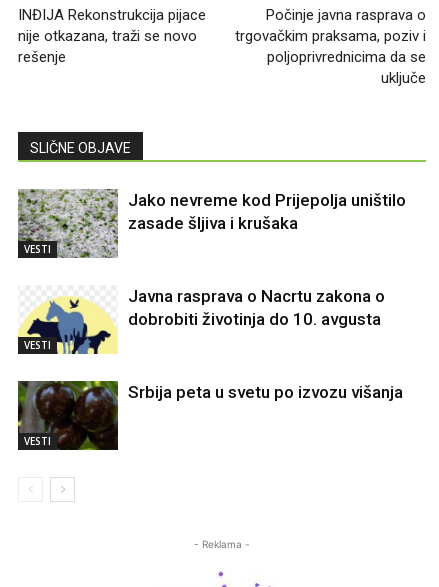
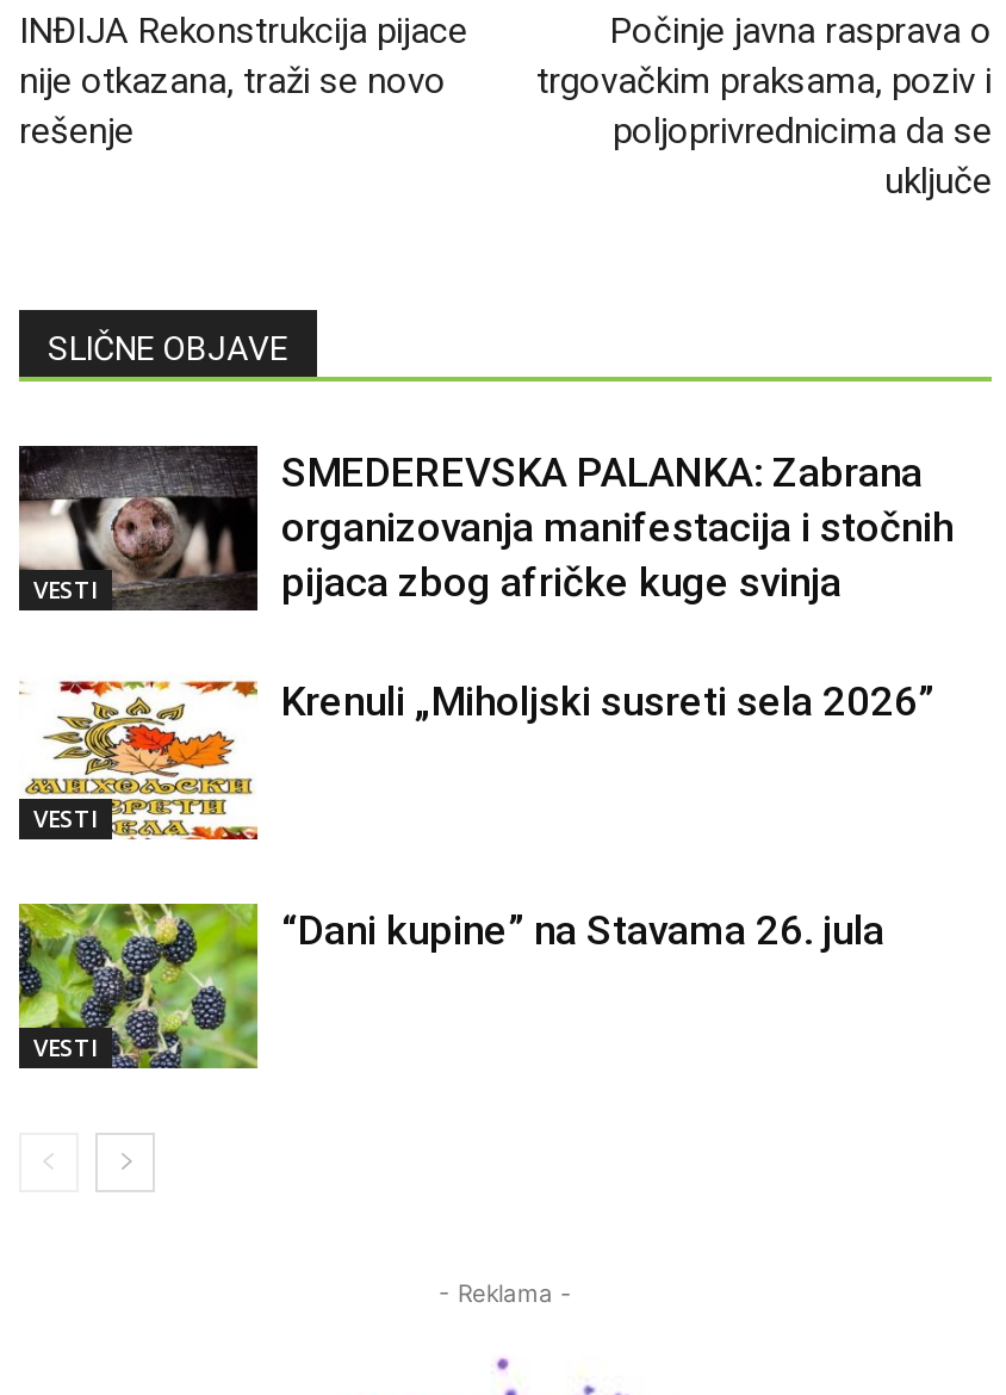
- [image]
- Jako nevreme kod Prijepolja uništilo
- zasade šljiva i krušaka
+ [image]
+ SMEDEREVSKA PALANKA: Zabrana
+ organizovanja manifestacija i stočnih
+ pijaca zbog afričke kuge svinja

- [image]
- Javna rasprava o Nacrtu zakona o
- dobrobiti životinja do 10. avgusta
+ [image]
+ Krenuli „Miholjski susreti sela 2026”

- [image]
- Srbija peta u svetu po izvozu višanja
+ [image]
+ “Dani kupine” na Stavama 26. jula
